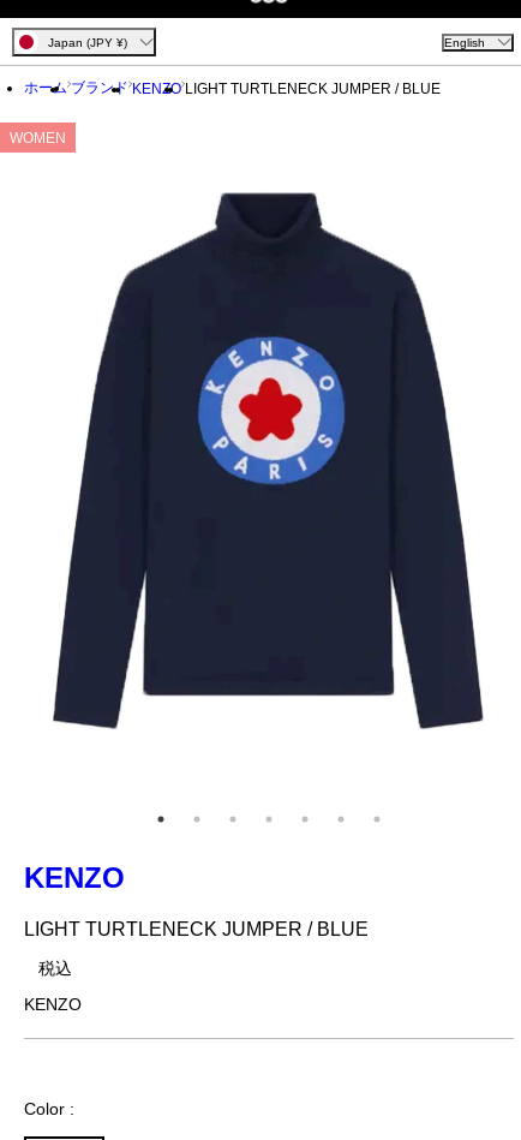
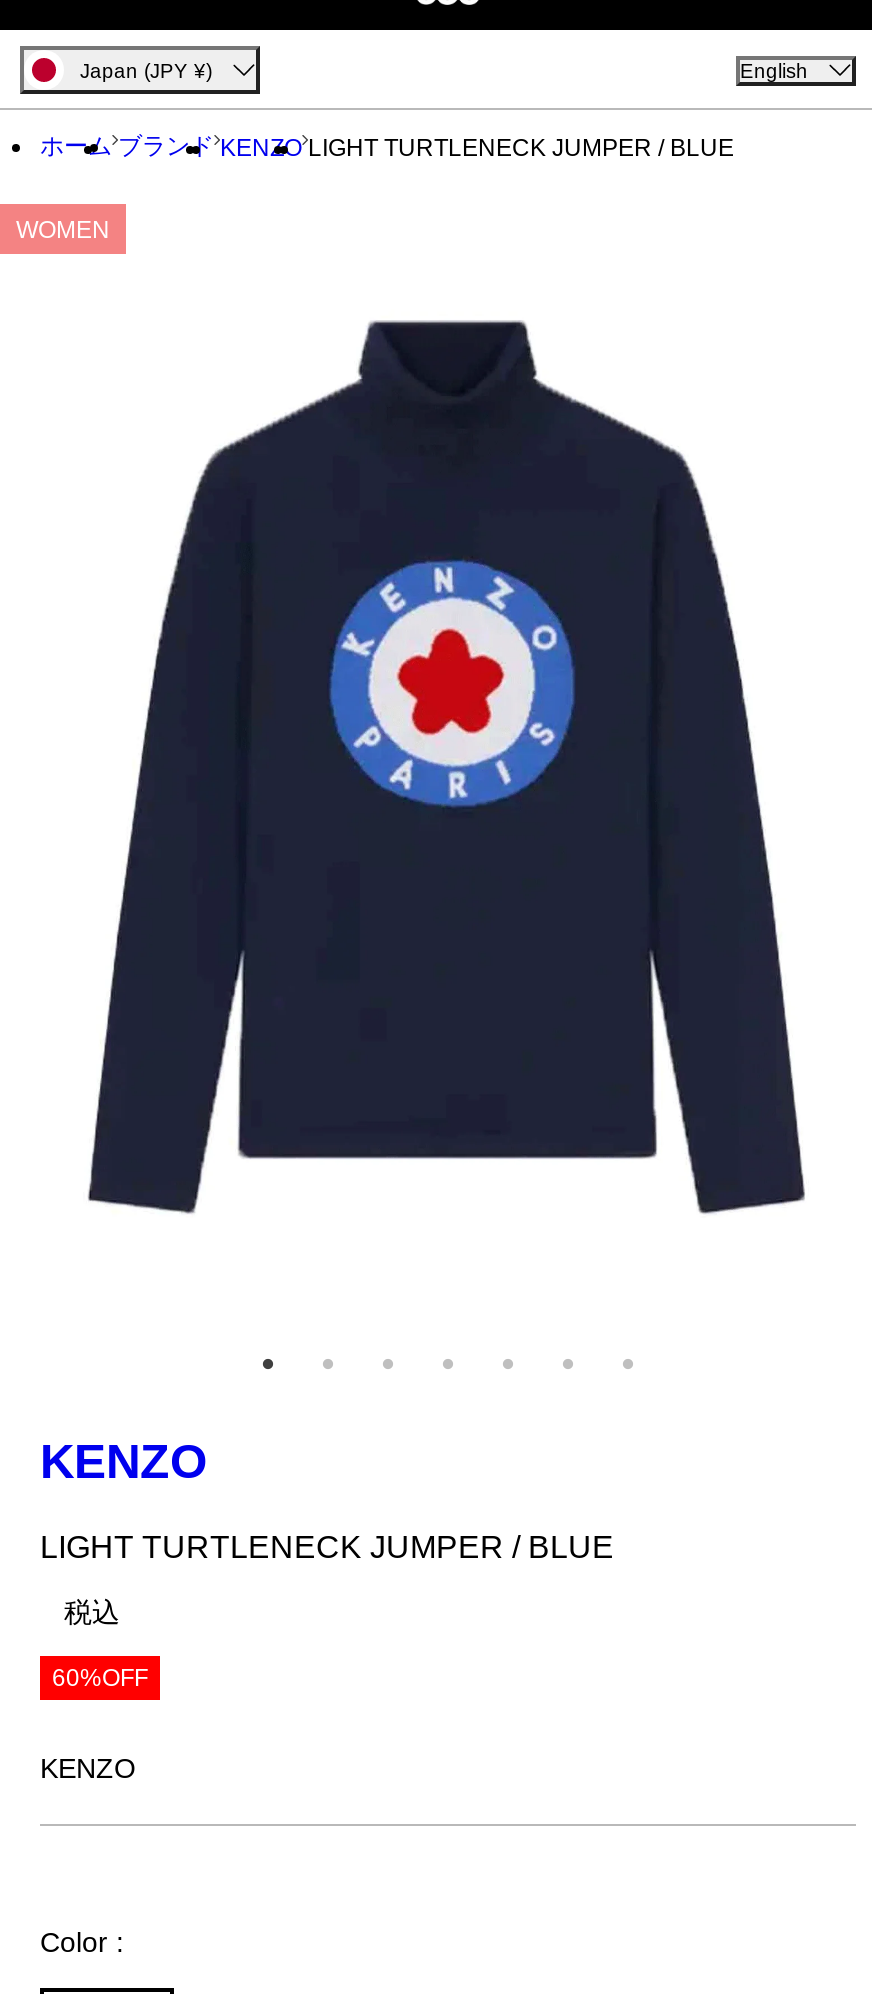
+ 60%OFF
